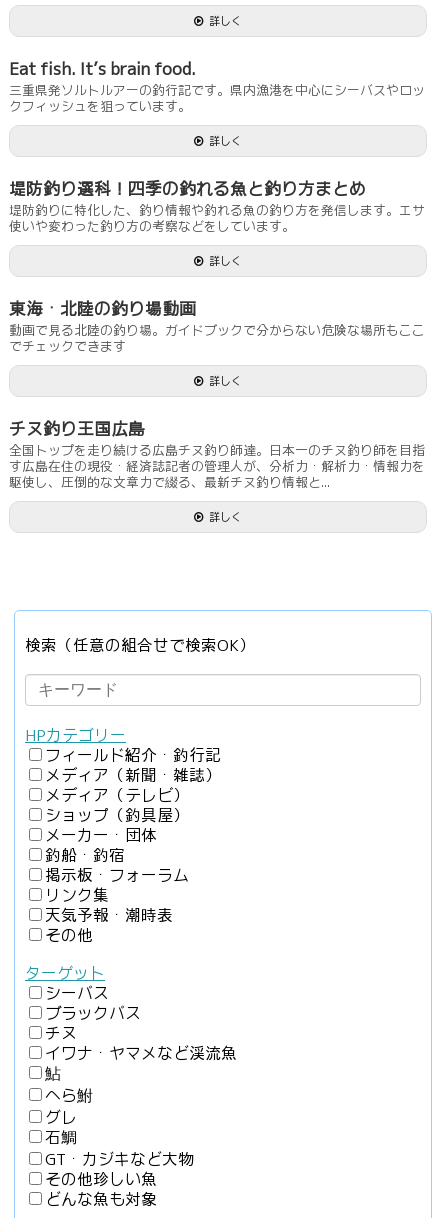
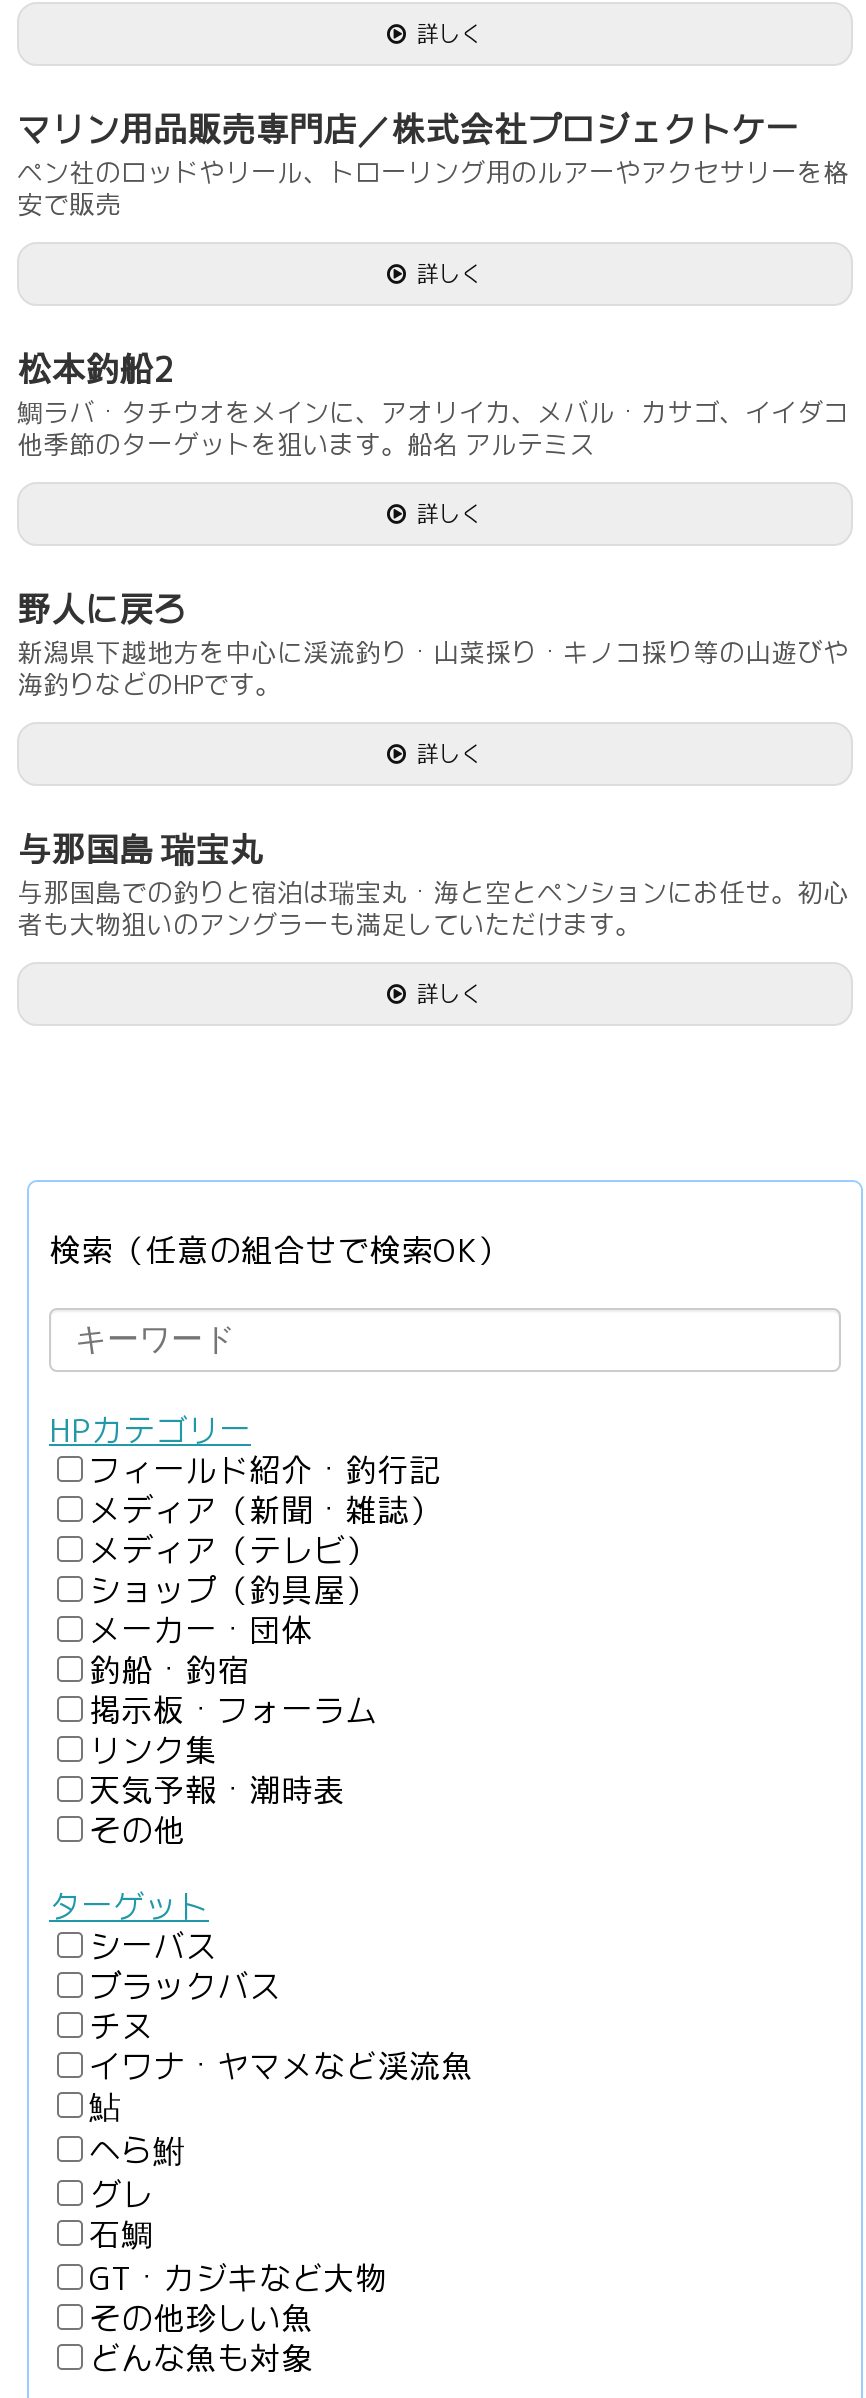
- Eat fish. It’s brain food.
- 三重県発ソルトルアーの釣行記です。県内漁港を中心にシーバスやロッ
- クフィッシュを狙っています。
+ マリン用品販売専門店／株式会社プロジェクトケー
+ ペン社のロッドやリール、トローリング用のルアーやアクセサリーを格
+ 安で販売

- 堤防釣り選科！四季の釣れる魚と釣り方まとめ
- 堤防釣りに特化した、釣り情報や釣れる魚の釣り方を発信します。エサ
- 使いや変わった釣り方の考察などをしています。
+ 松本釣船2
+ 鯛ラバ・タチウオをメインに、アオリイカ、メバル・カサゴ、イイダコ
+ 他季節のターゲットを狙います。船名 アルテミス

- 東海・北陸の釣り場動画
- 動画で見る北陸の釣り場。ガイドブックで分からない危険な場所もここ
- でチェックできます
+ 野人に戻ろ
+ 新潟県下越地方を中心に渓流釣り・山菜採り・キノコ採り等の山遊びや
+ 海釣りなどのHPです。

- チヌ釣り王国広島
- 全国トップを走り続ける広島チヌ釣り師達。日本一のチヌ釣り師を目指
- す広島在住の現役・経済誌記者の管理人が、分析力・解析力・情報力を
- 駆使し、圧倒的な文章力で綴る、最新チヌ釣り情報と...
+ 与那国島 瑞宝丸
+ 与那国島での釣りと宿泊は瑞宝丸・海と空とペンションにお任せ。初心
+ 者も大物狙いのアングラーも満足していただけます。
